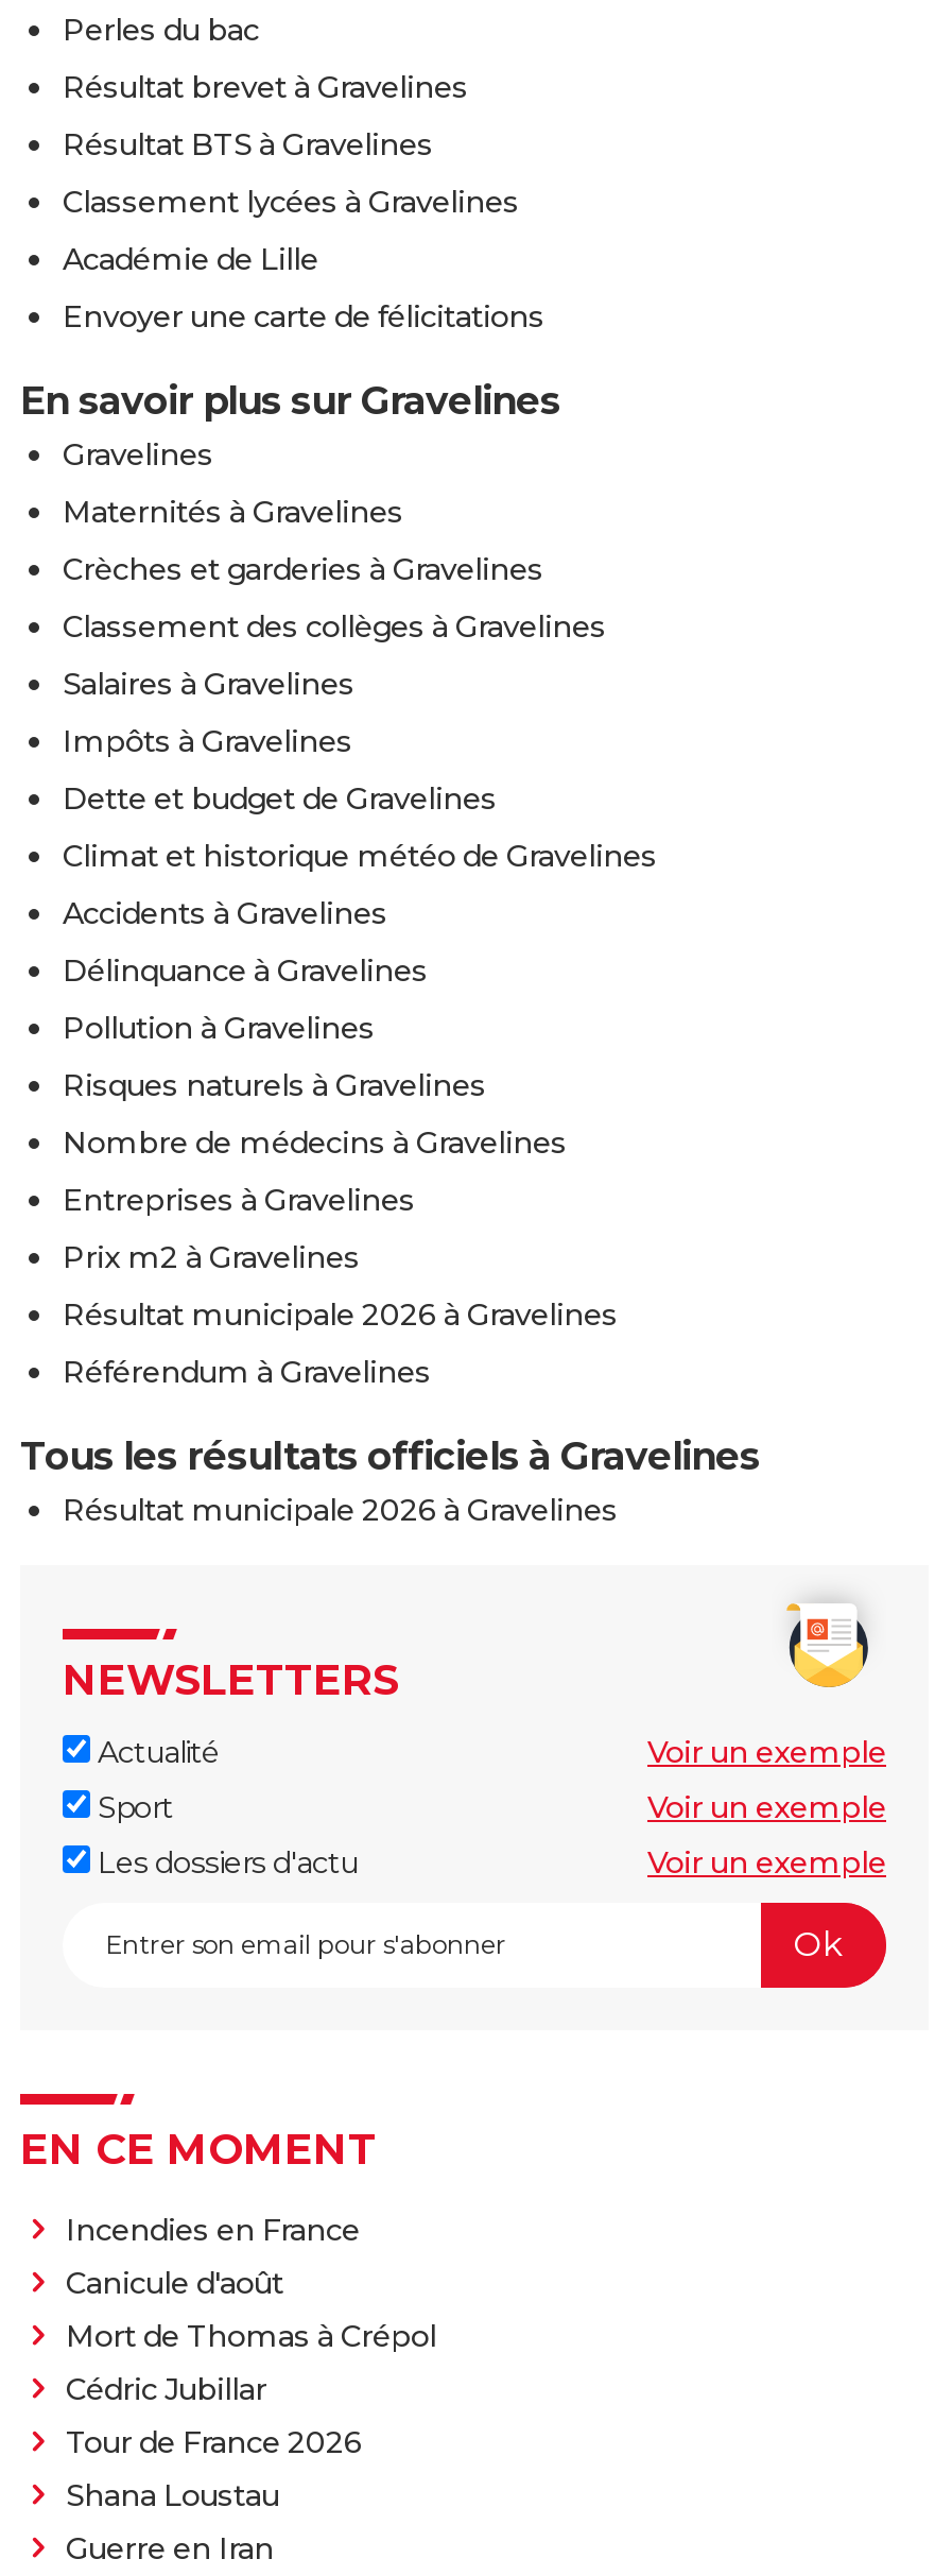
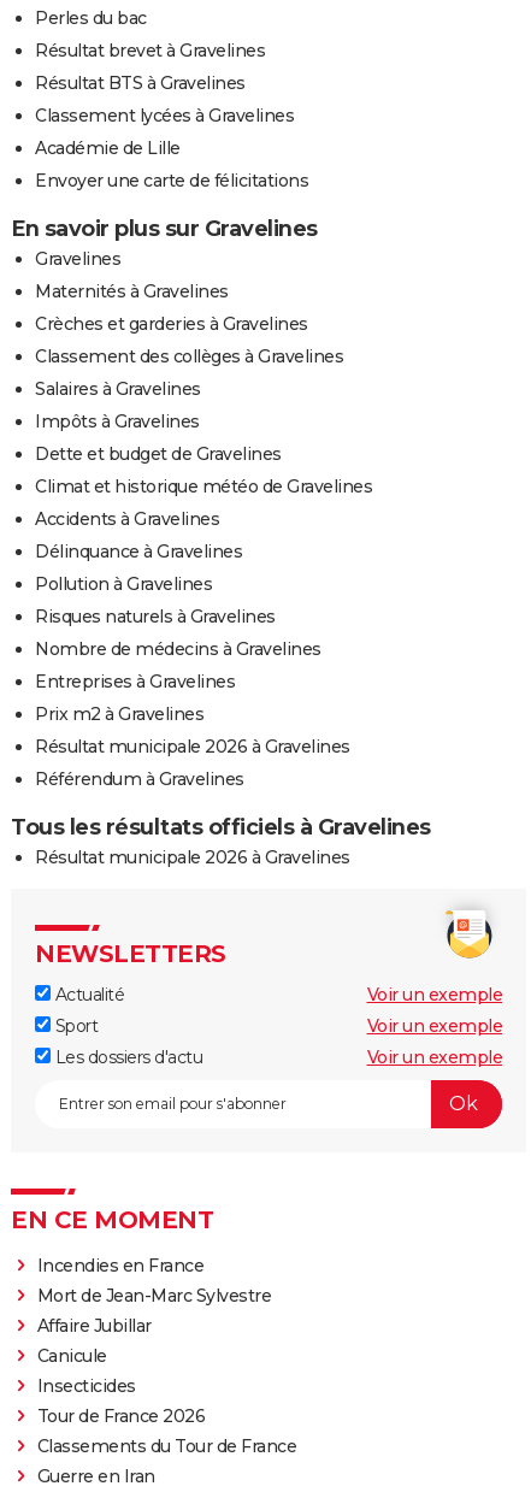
- Canicule d'août
- Mort de Thomas à Crépol
- Cédric Jubillar
+ Mort de Jean-Marc Sylvestre
+ Affaire Jubillar
+ Canicule
+ Insecticides

- Shana Loustau
+ Classements du Tour de France
